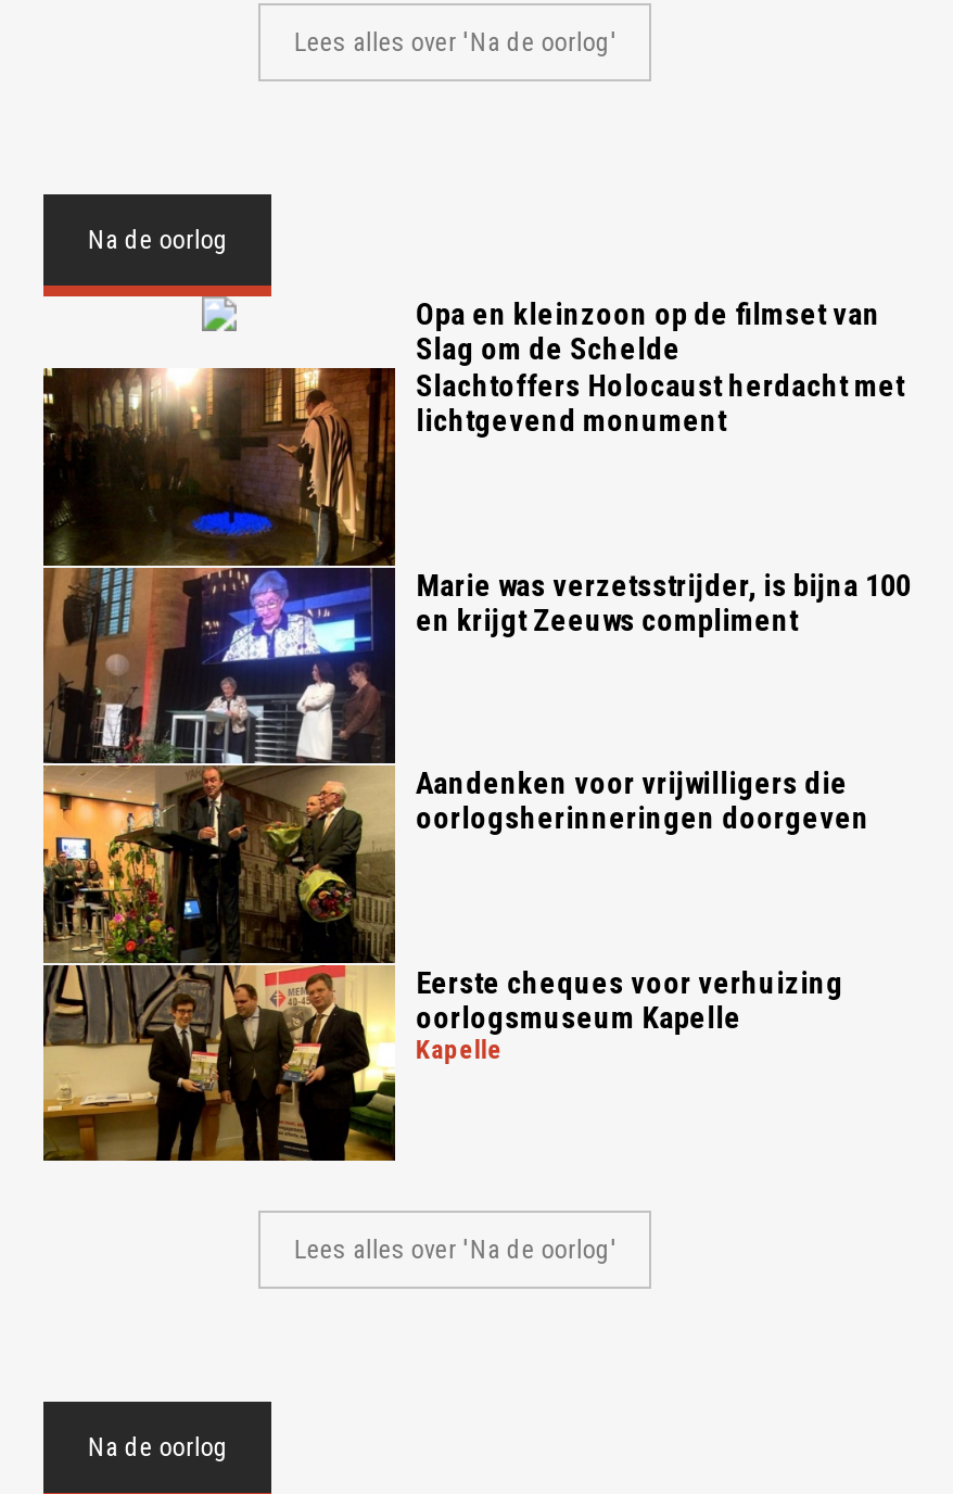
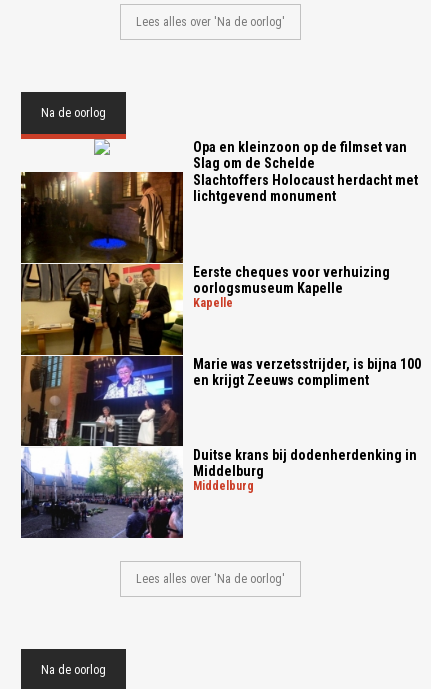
- [image]
+ [image]

moved down: Marie was verzetsstrijder, is bijna 100 | en krijgt Zeeuws compliment

- Aandenken voor vrijwilligers die
- oorlogsherinneringen doorgeven

moved up: Eerste cheques voor verhuizing | oorlogsmuseum Kapelle | kapelle

+ Duitse krans bij dodenherdenking in
+ Middelburg
+ middelburg
